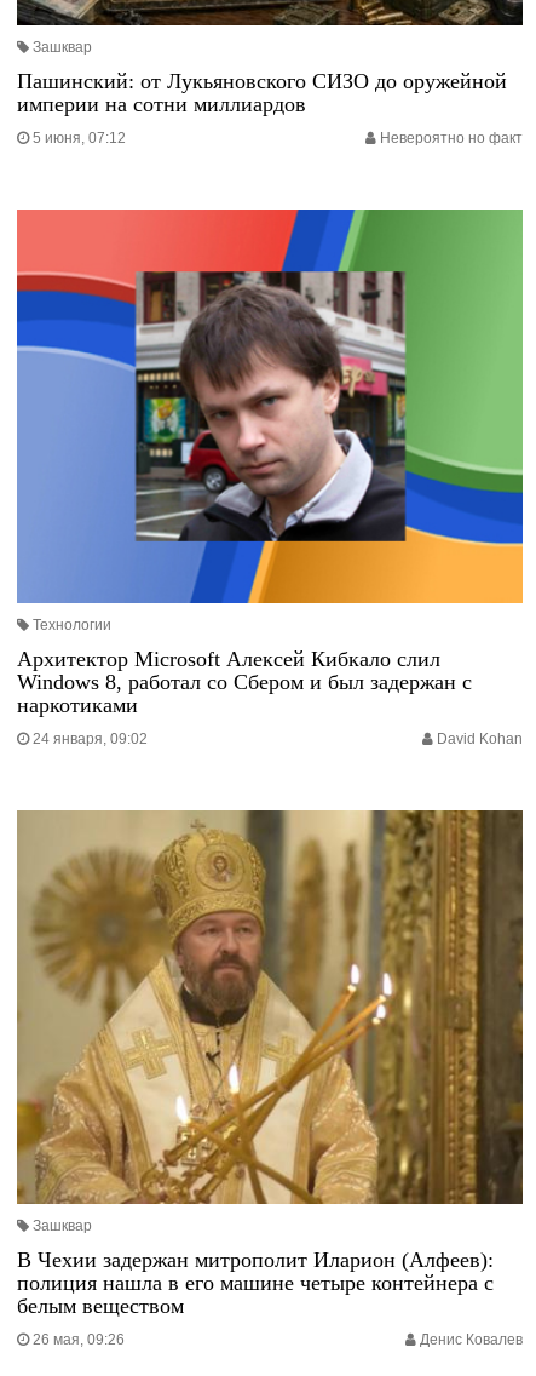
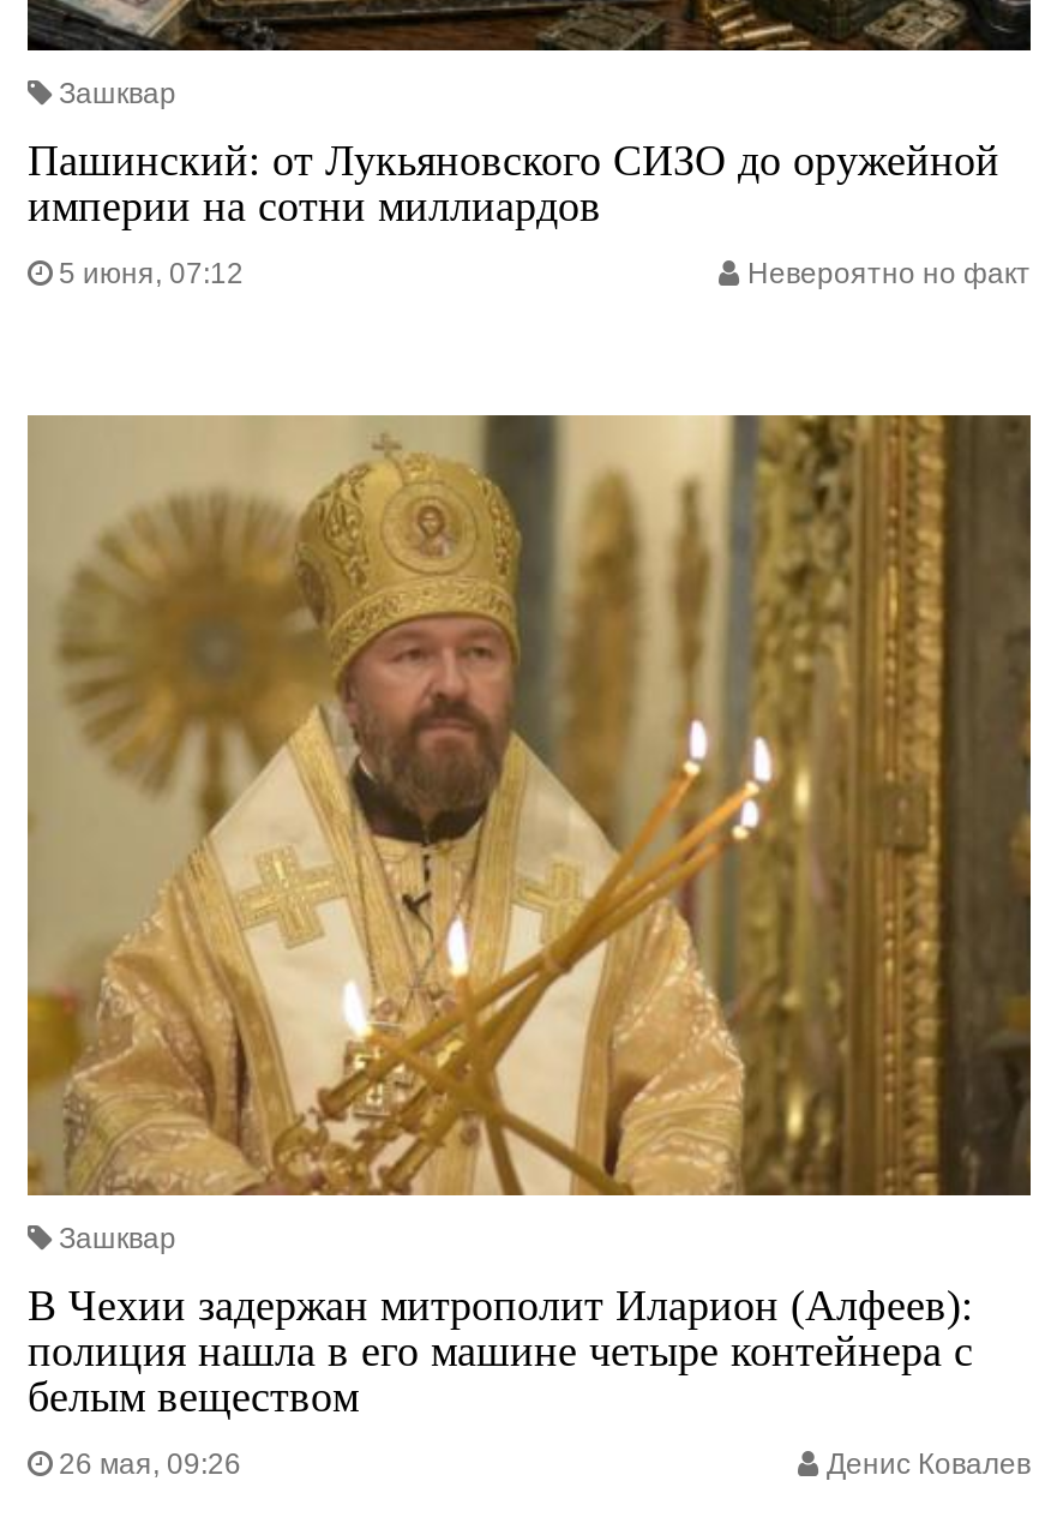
- [image]
- Технологии
- Архитектор Microsoft Алексей Кибкало слил
- Windows 8, работал со Сбером и был задержан с
- наркотиками
- 24 января, 09:02
- David Kohan
